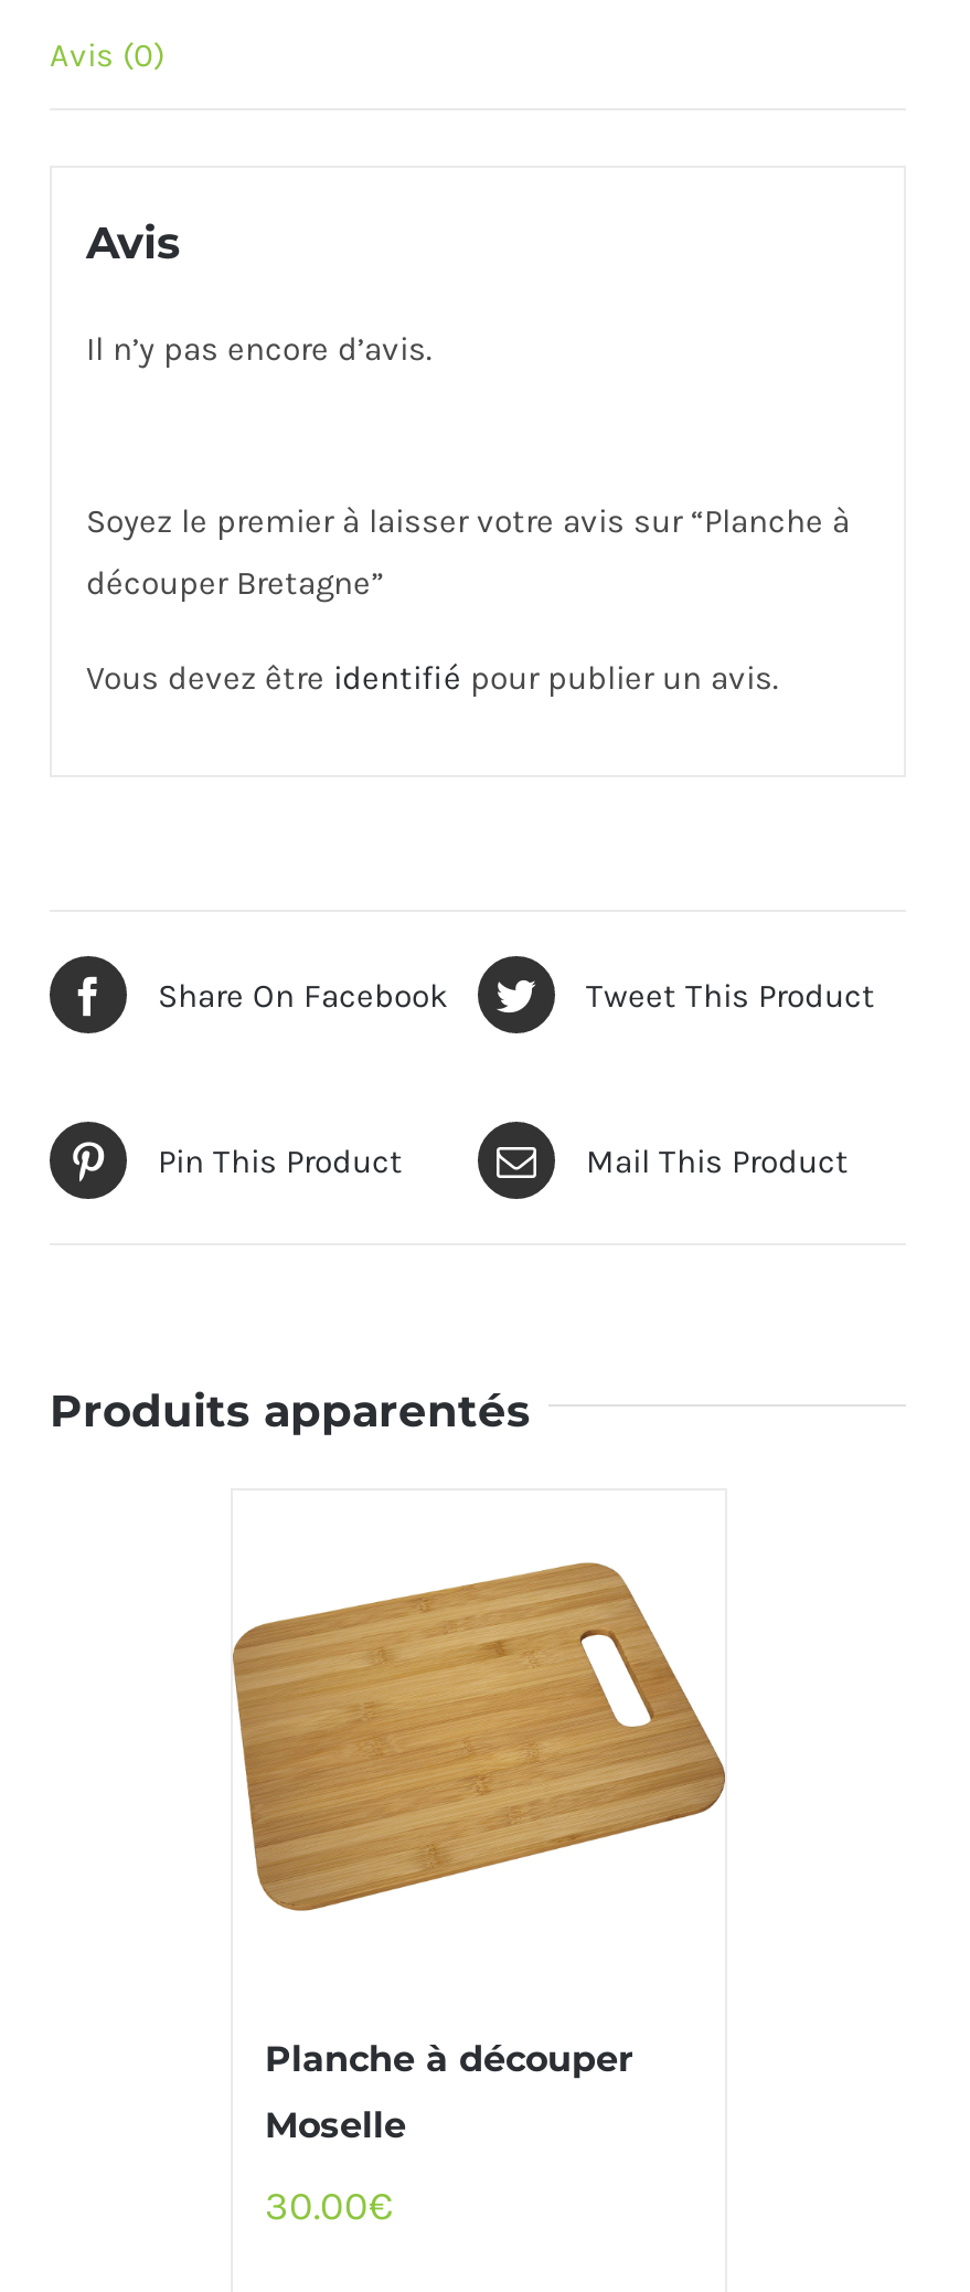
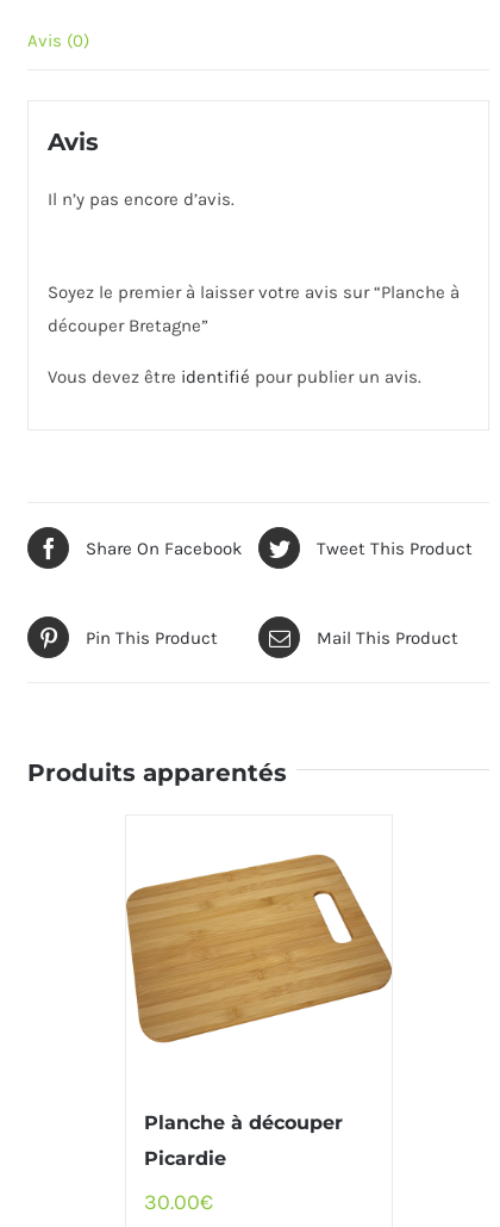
- Moselle
+ Picardie
